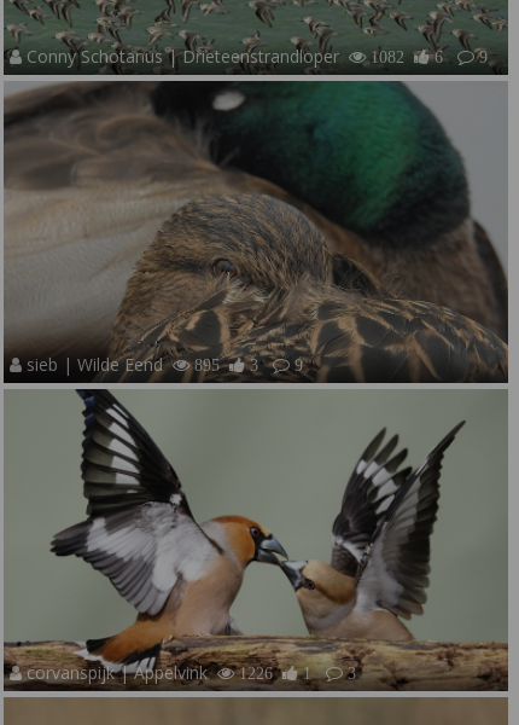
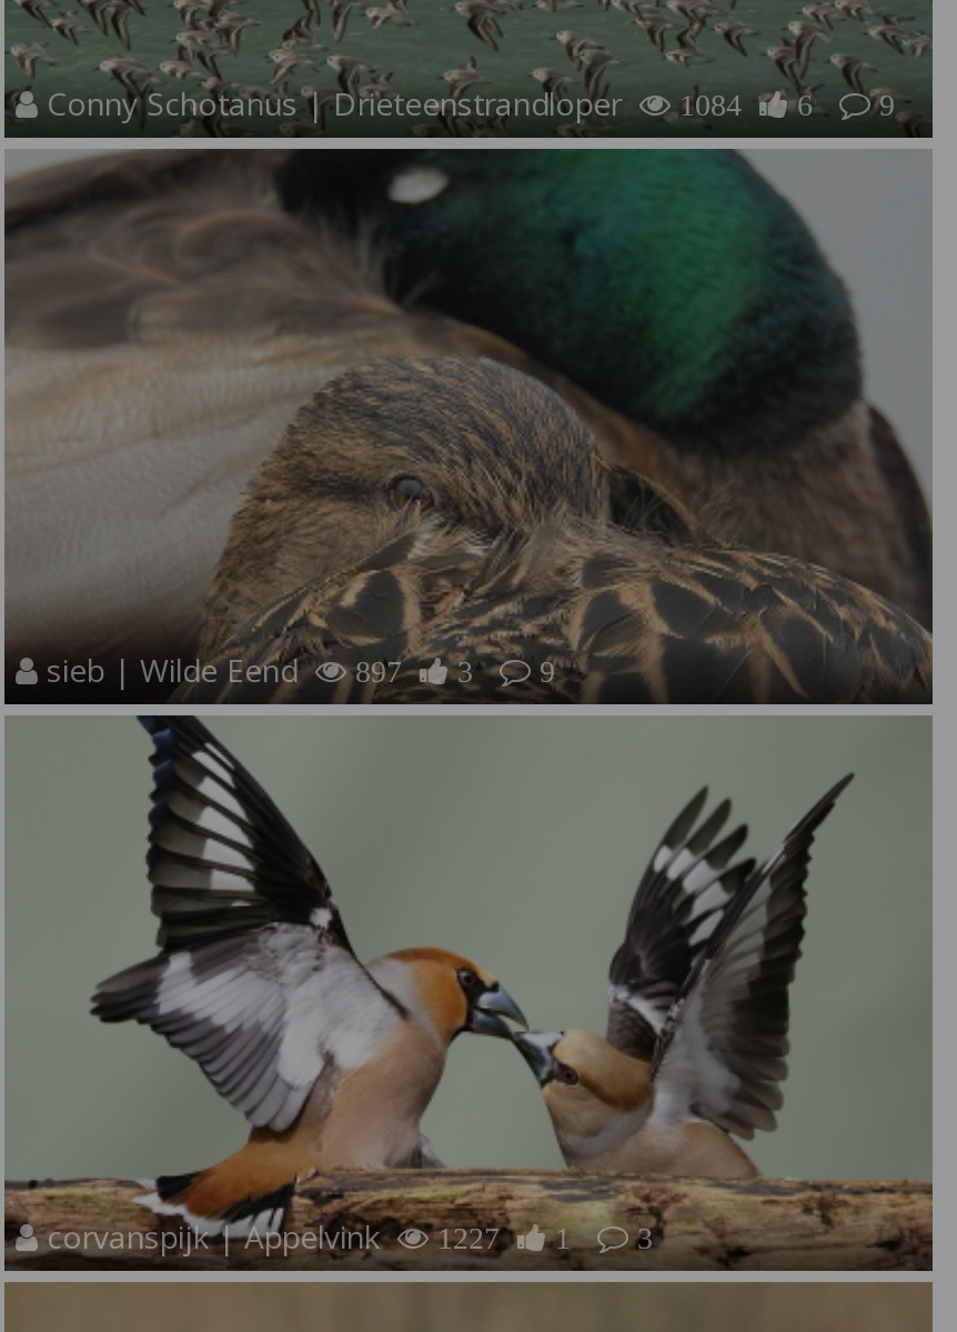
- 1082
+ 1084

- 895
+ 897

- 1226
+ 1227
